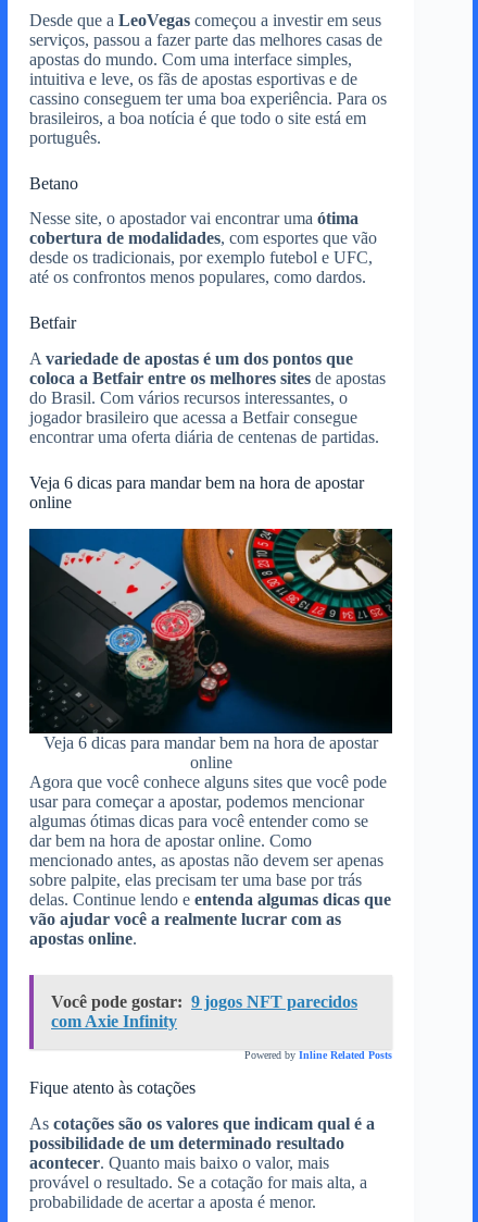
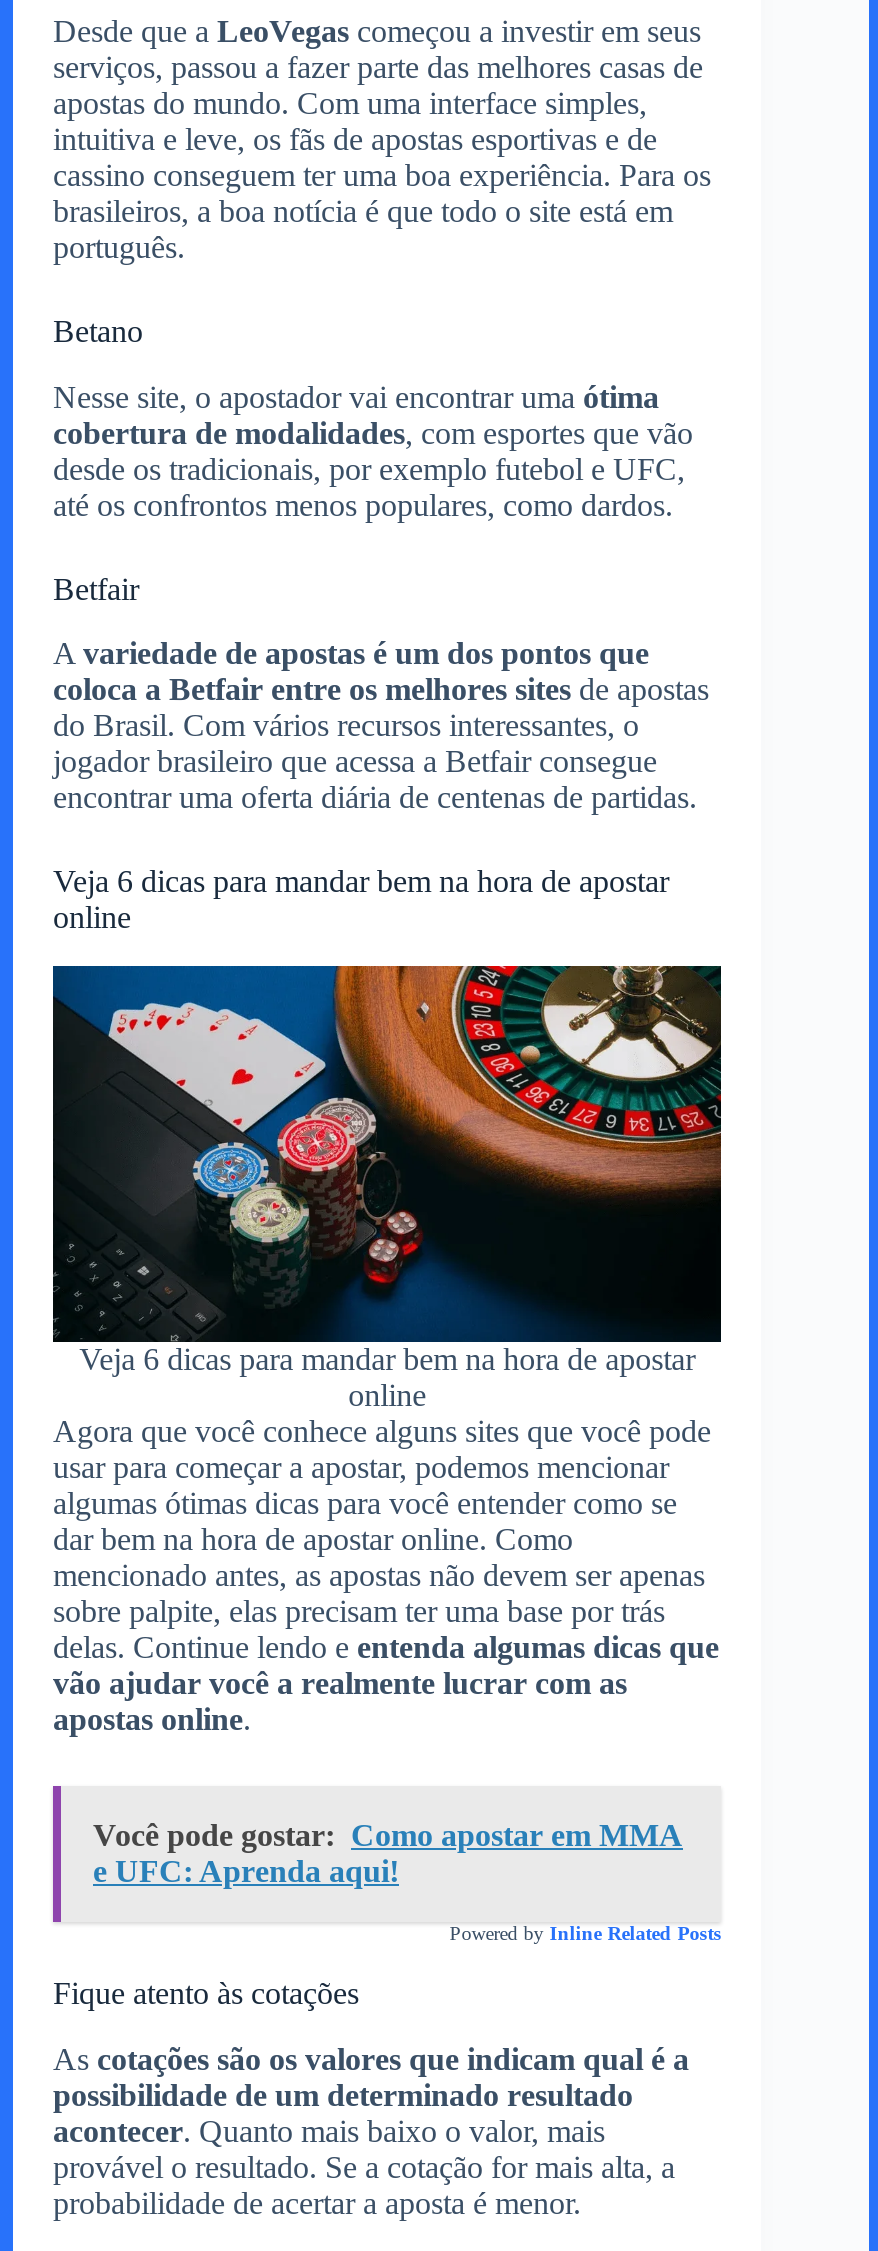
- Você pode gostar: 9 jogos NFT parecidos
- com Axie Infinity
+ Você pode gostar: Como apostar em MMA
+ e UFC: Aprenda aqui!
